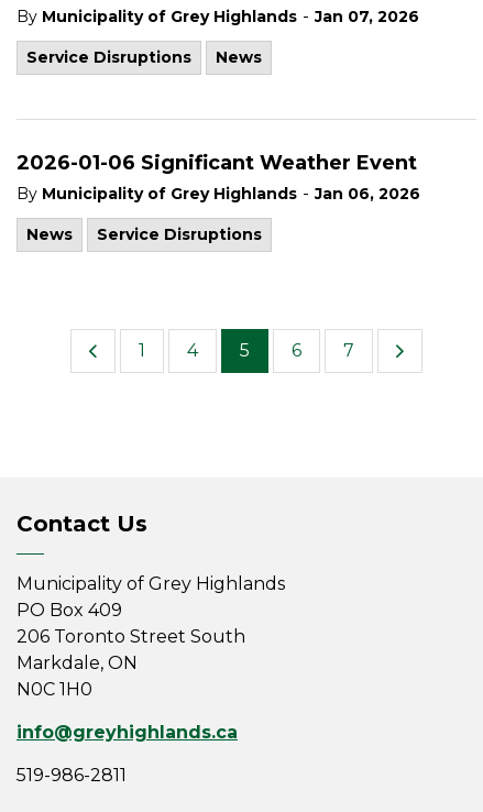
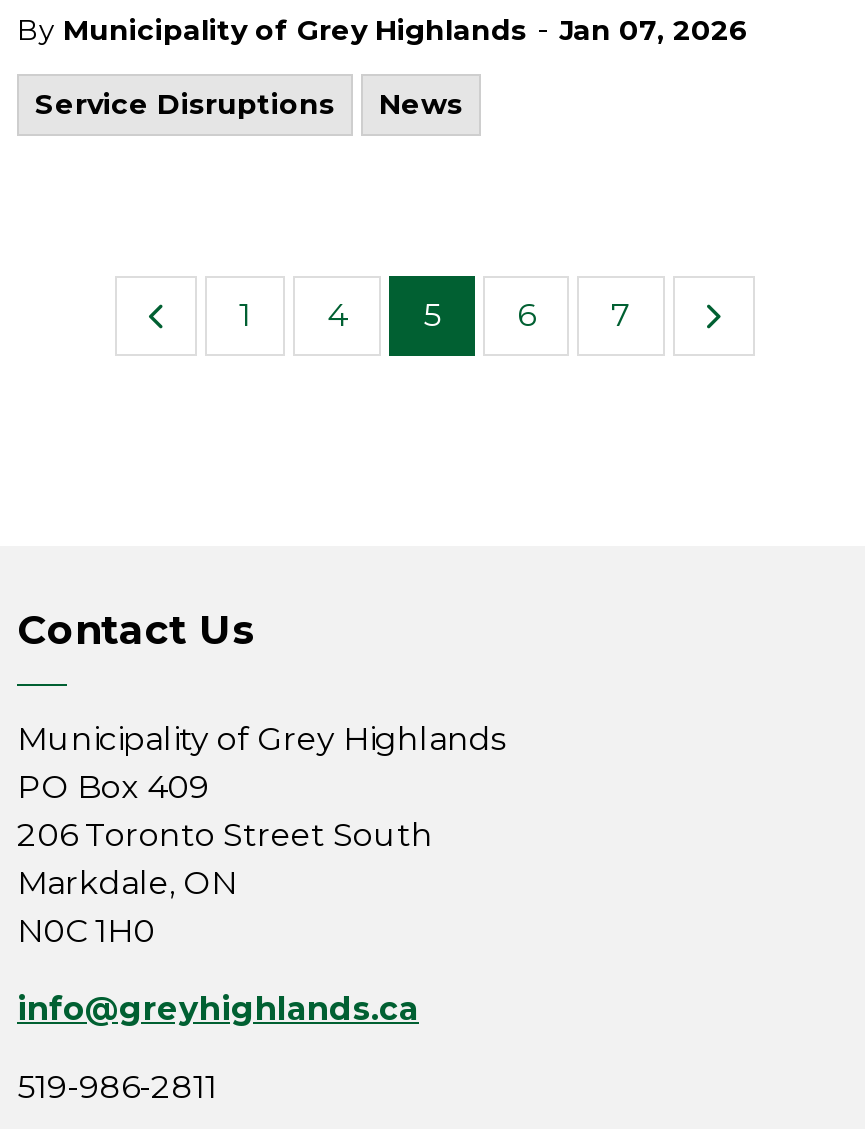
- 2026-01-06 Significant Weather Event
- By Municipality of Grey Highlands - Jan 06, 2026
- News
- Service Disruptions
